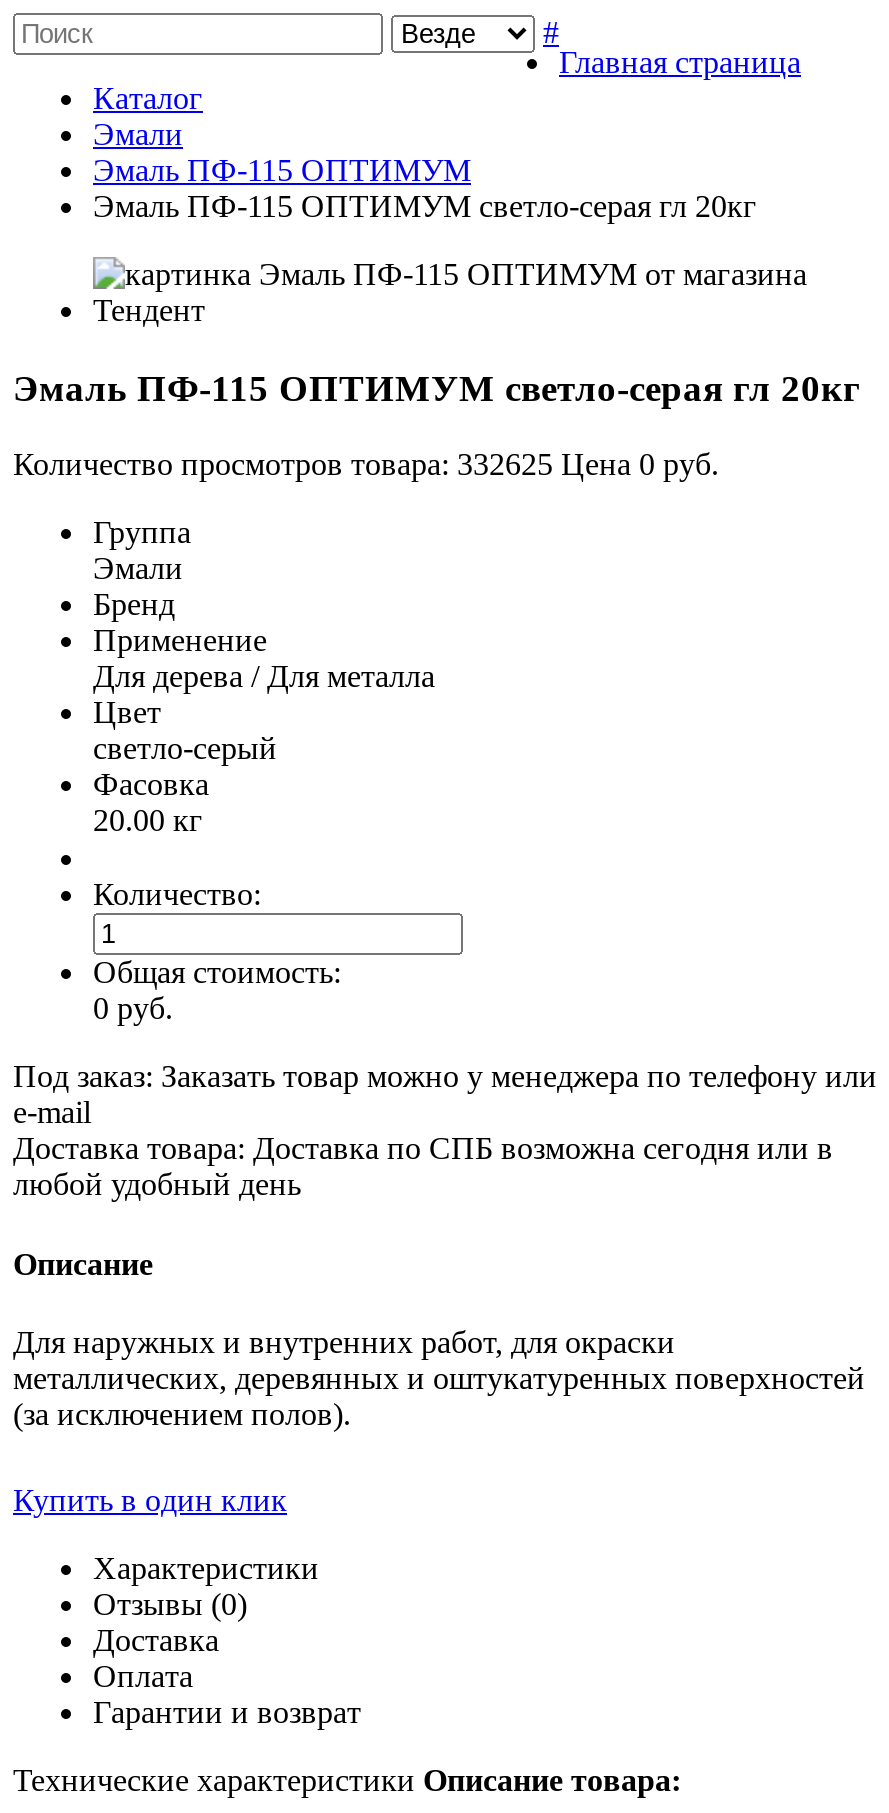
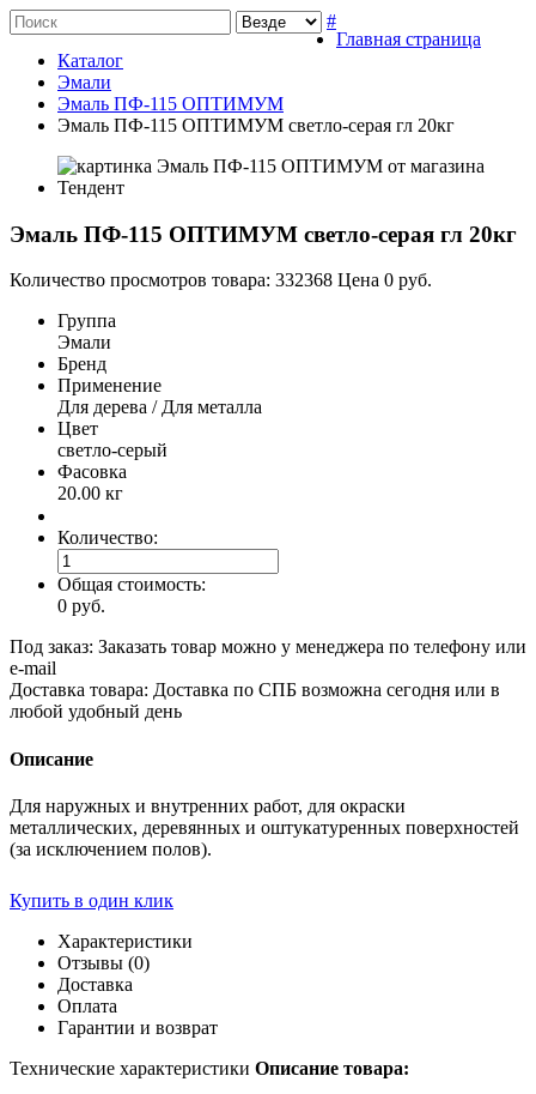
- Количество просмотров товара: 332625 Цена 0 руб.
+ Количество просмотров товара: 332368 Цена 0 руб.
